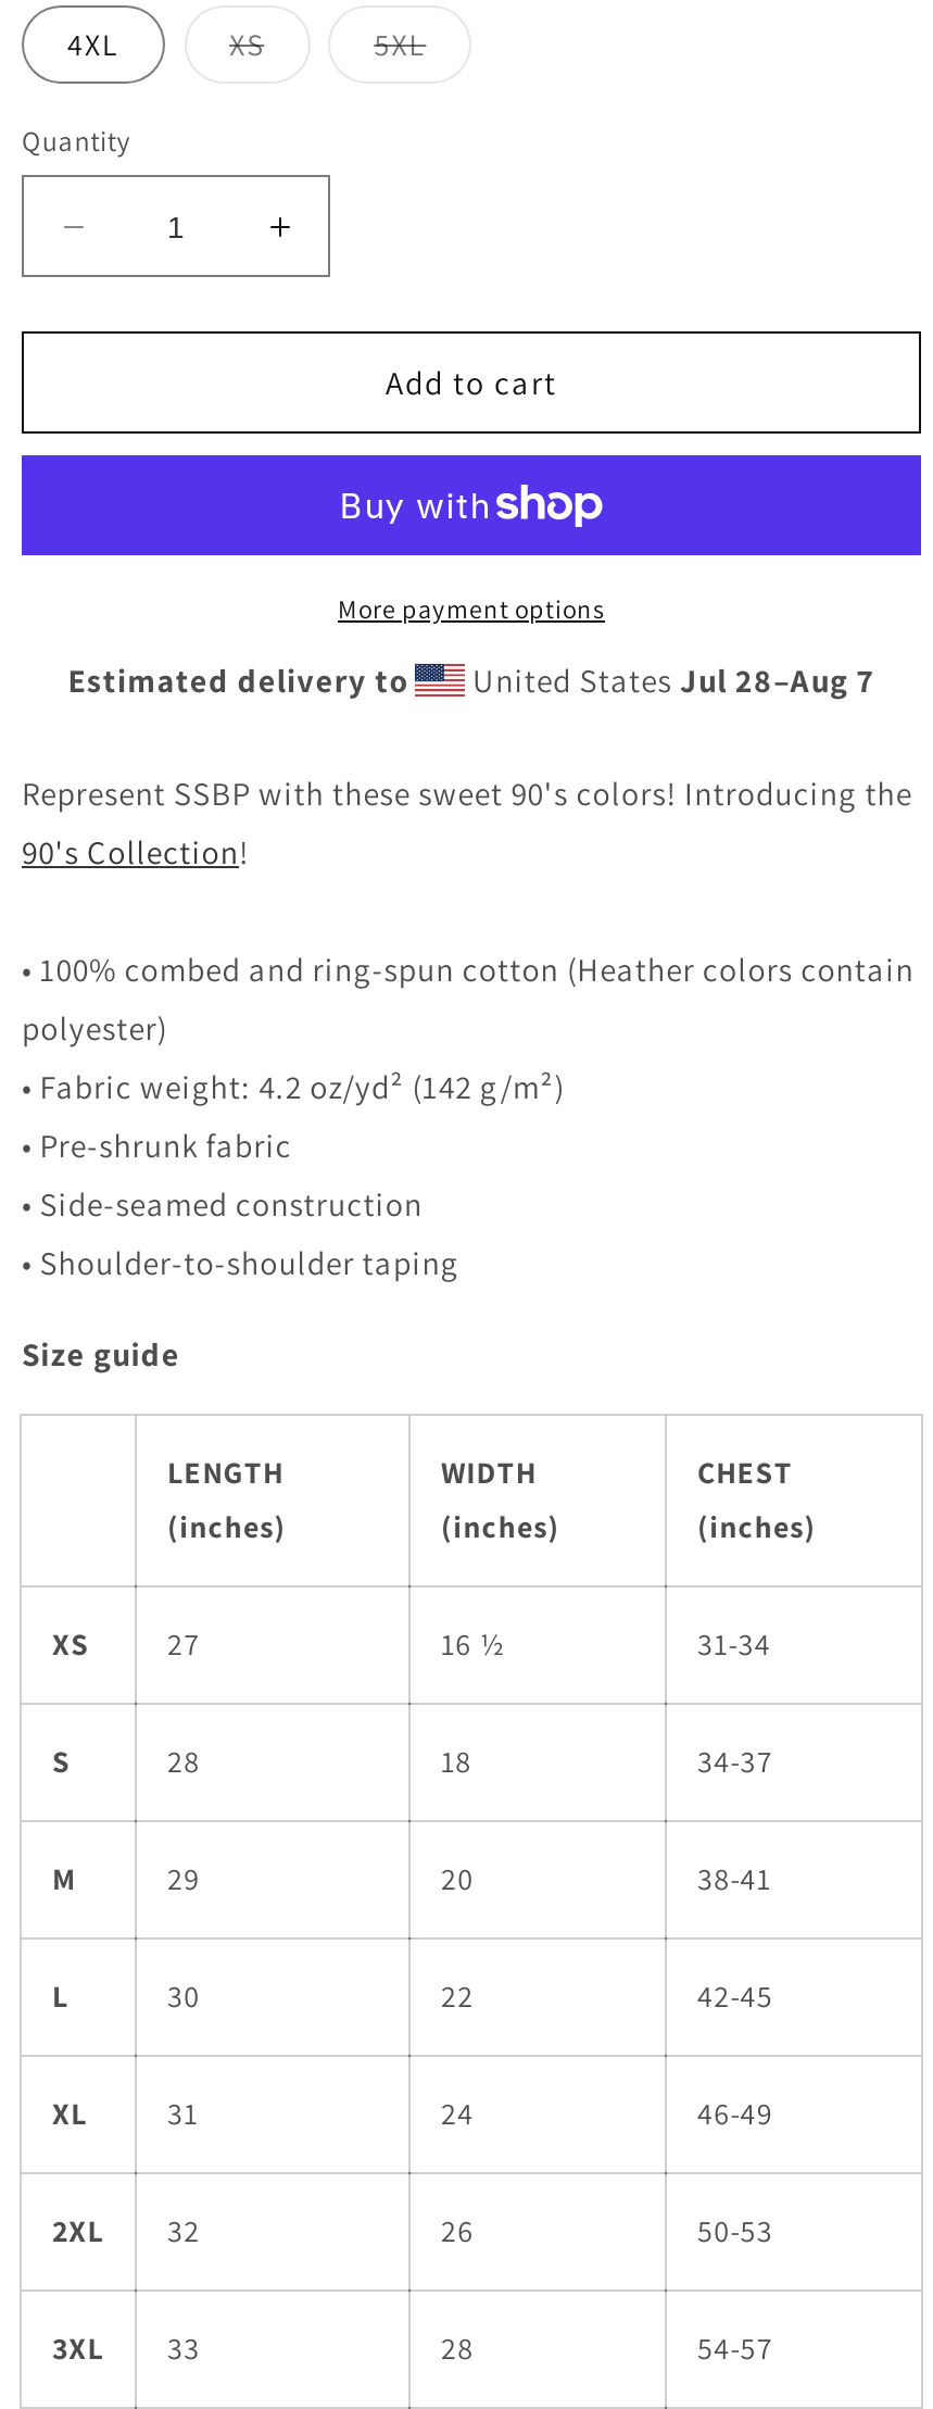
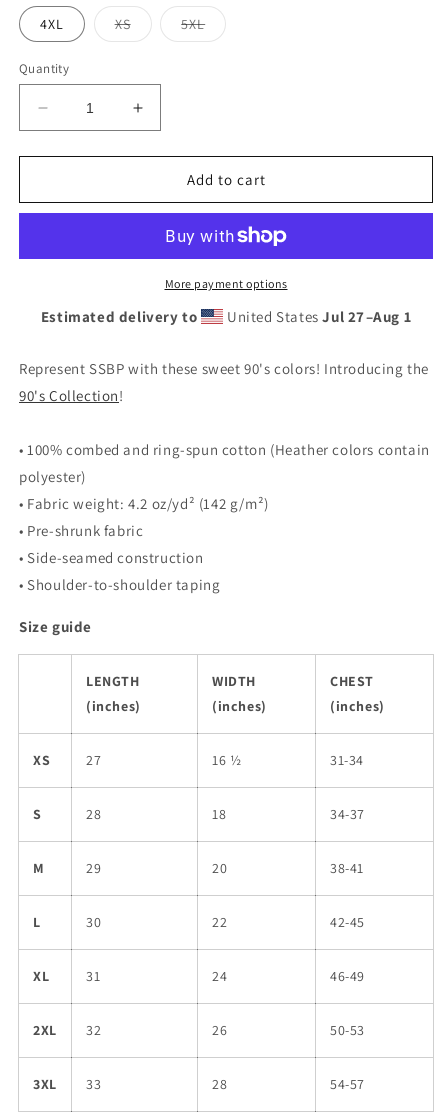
- United States Jul 28–Aug 7
+ United States Jul 27–Aug 1
